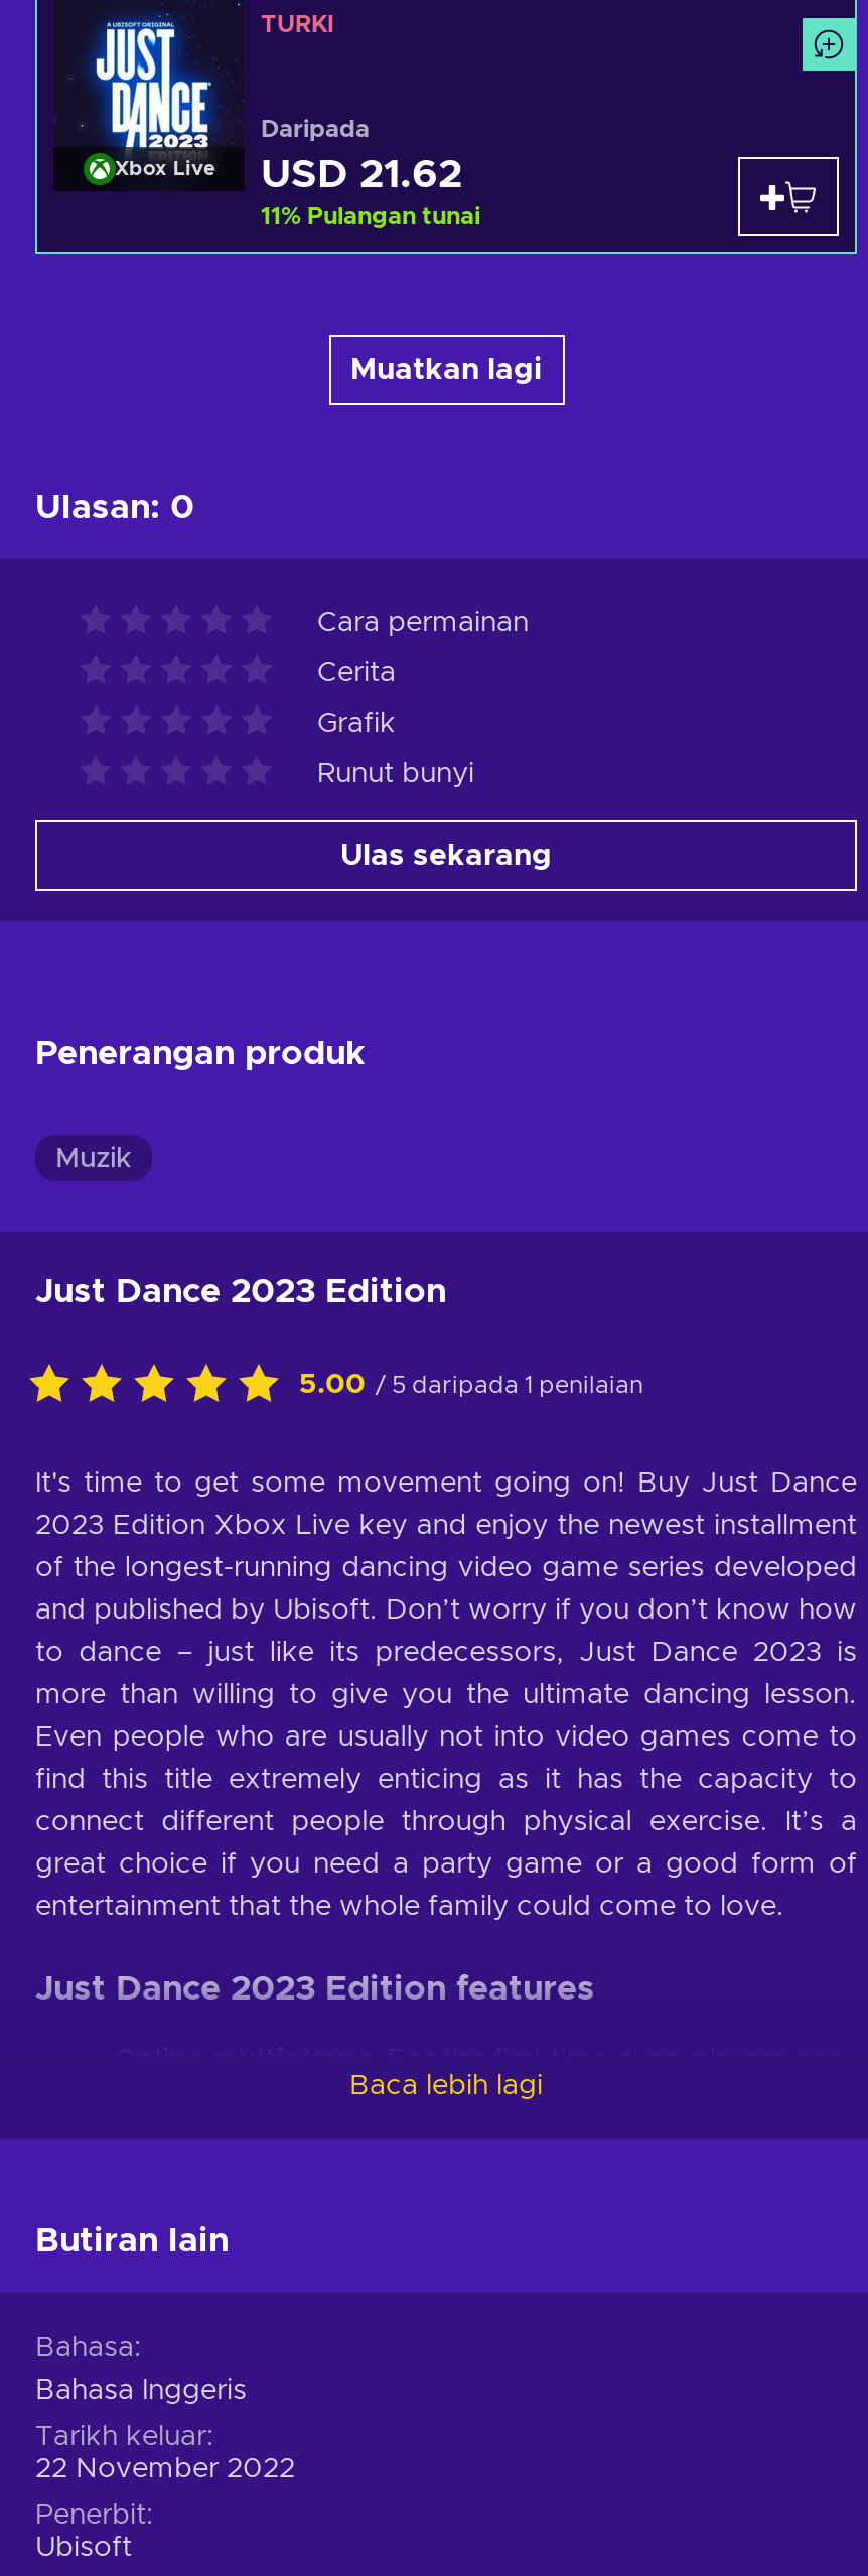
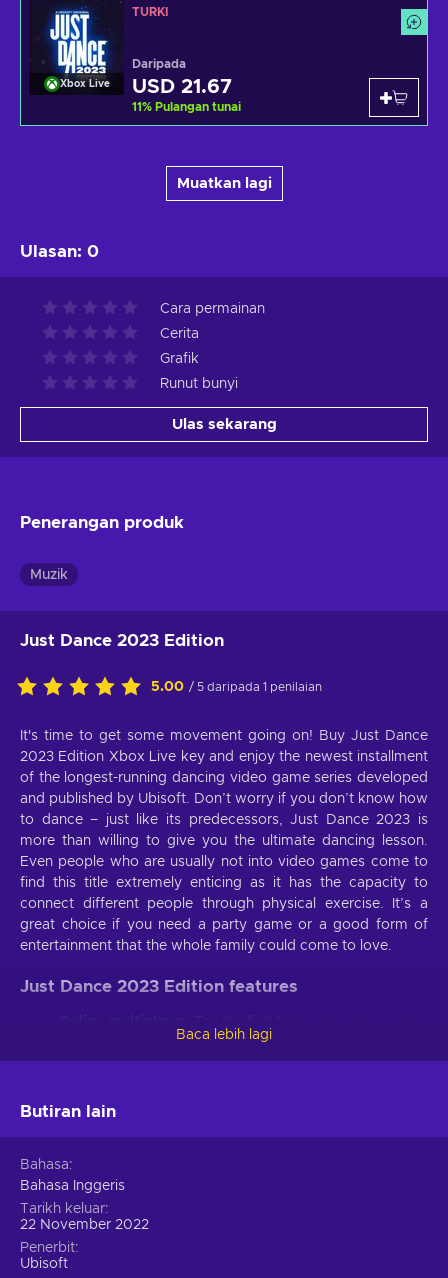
- USD 21.62
+ USD 21.67
